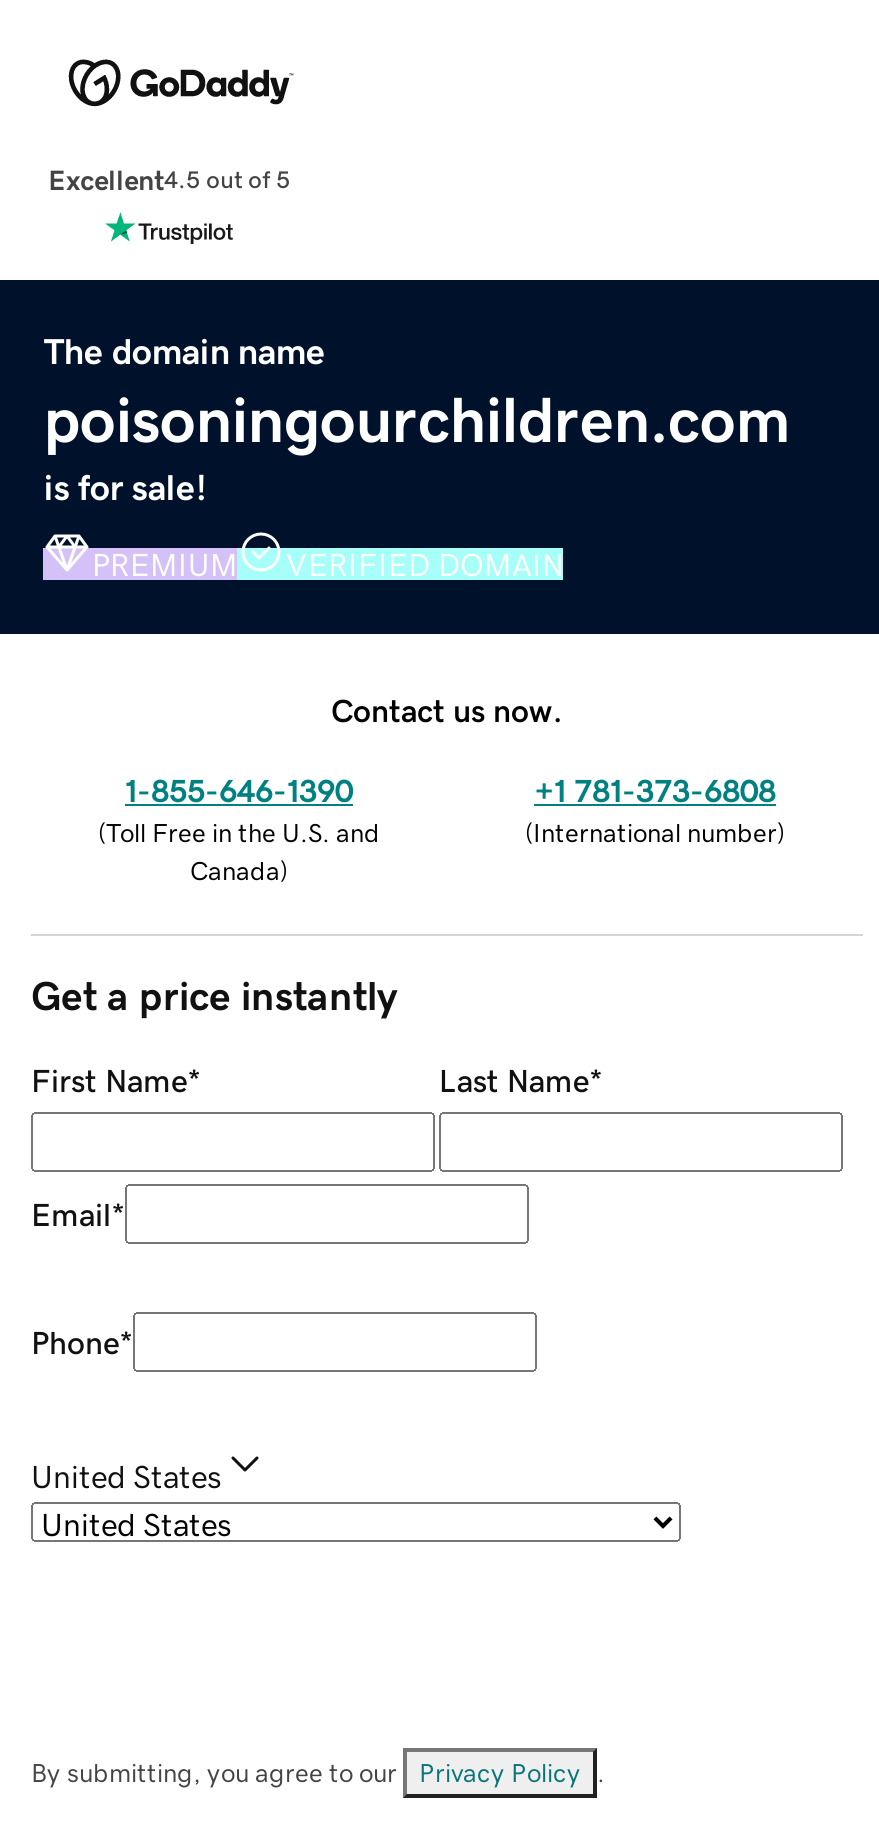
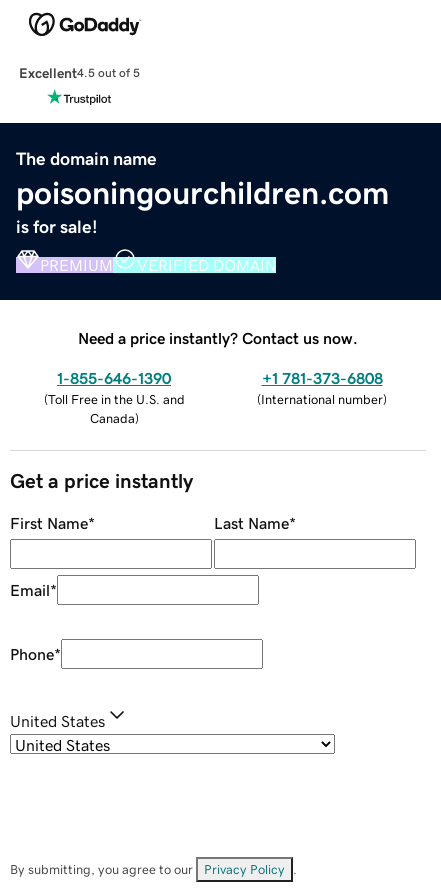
- Contact us now.
+ Need a price instantly? Contact us now.
